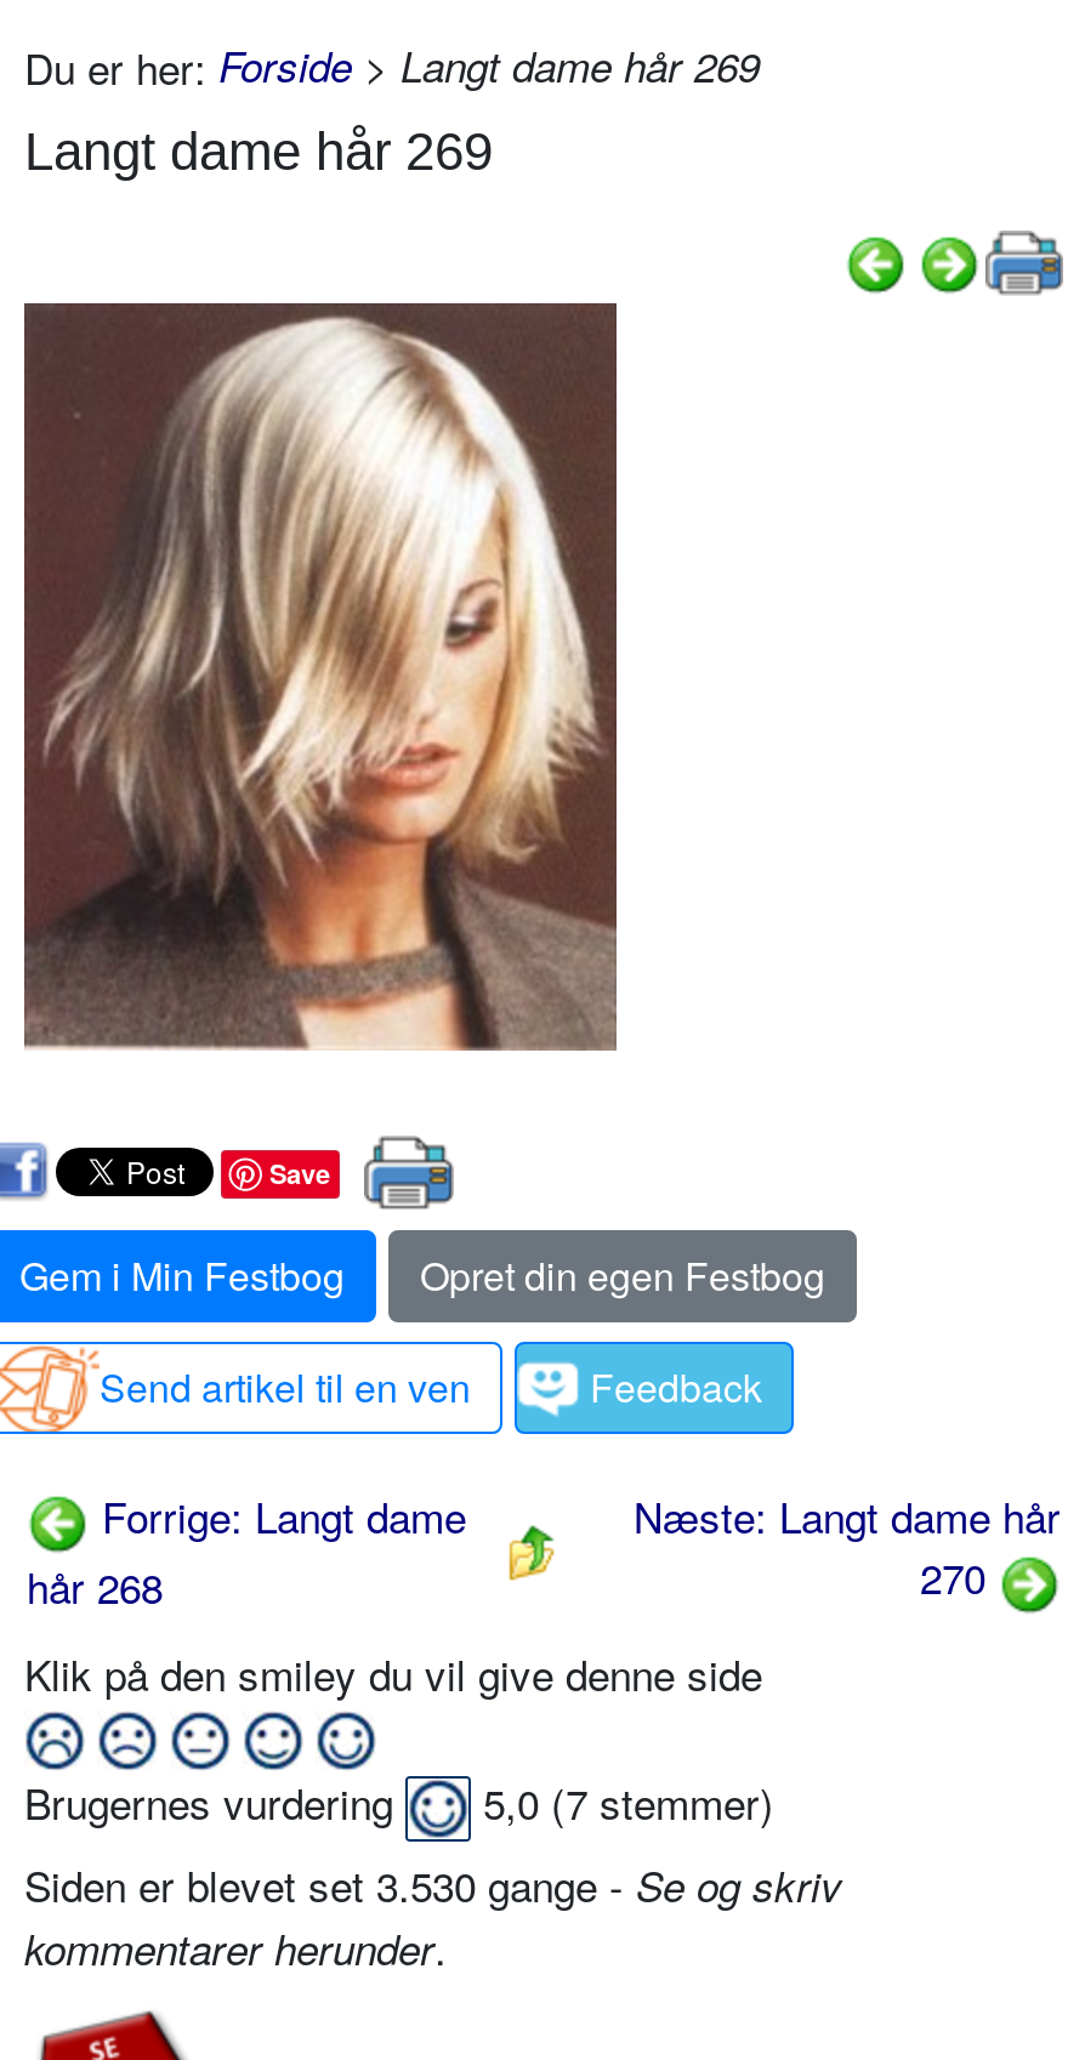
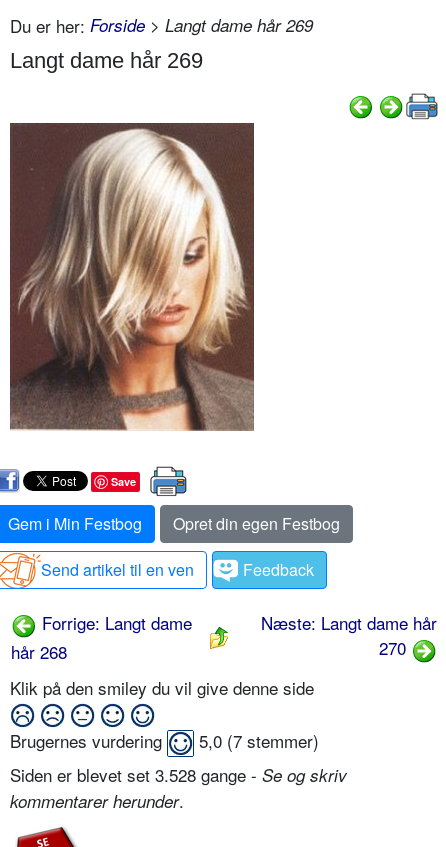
- Siden er blevet set 3.530 gange - Se og skriv
+ Siden er blevet set 3.528 gange - Se og skriv
